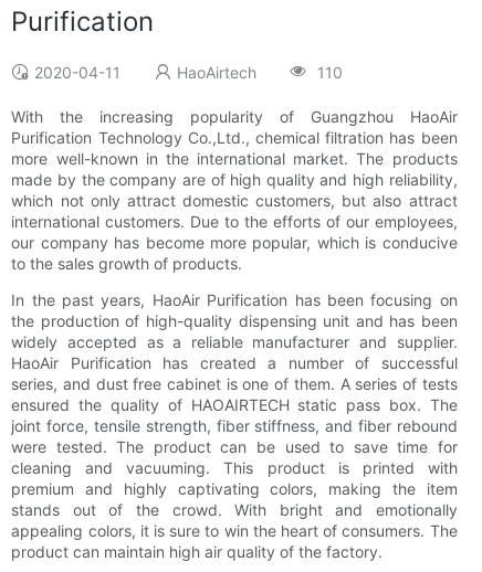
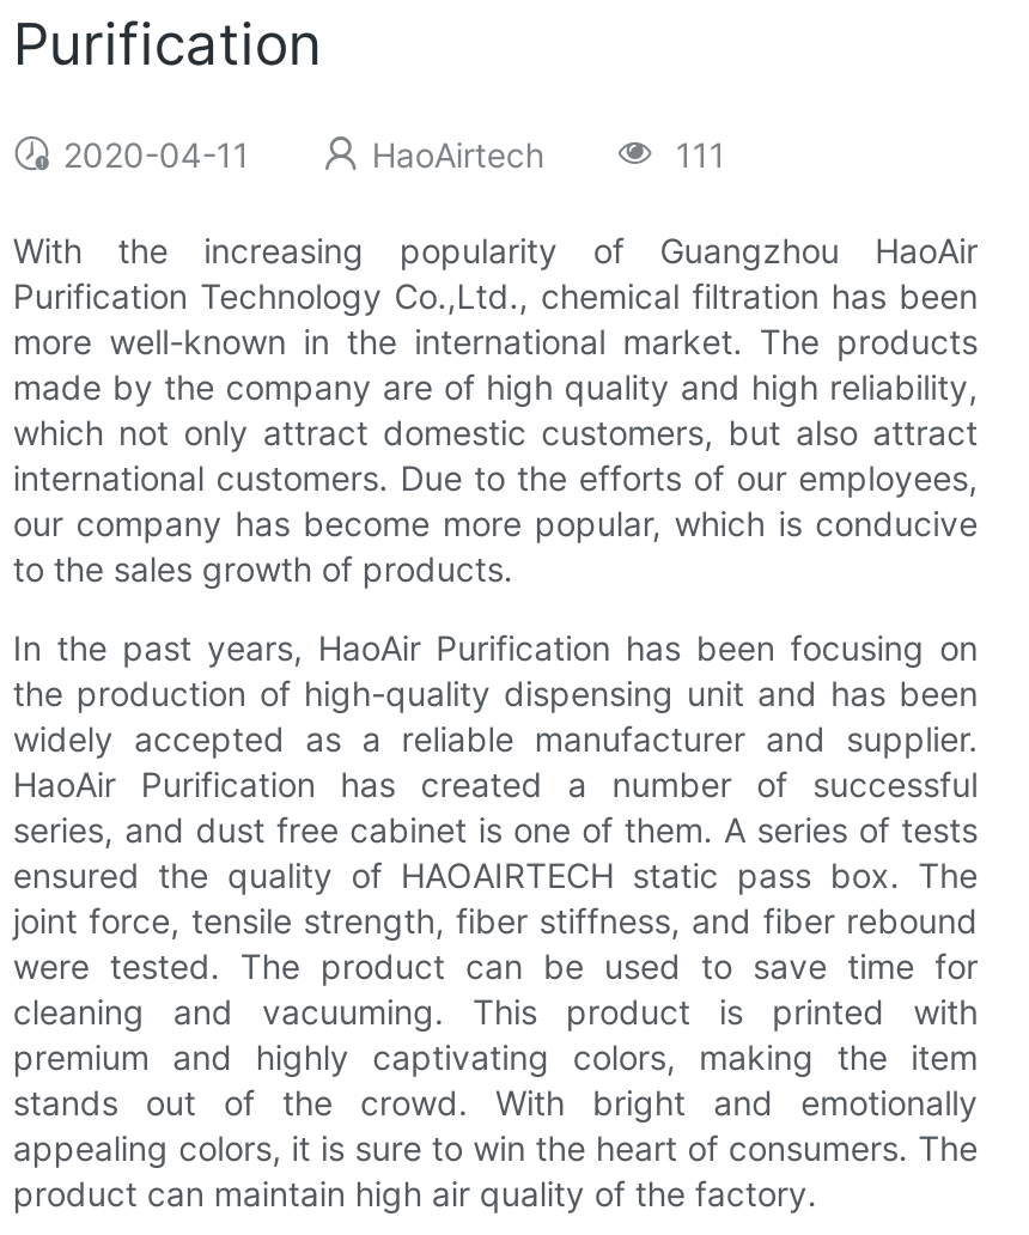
- 110
+ 111
